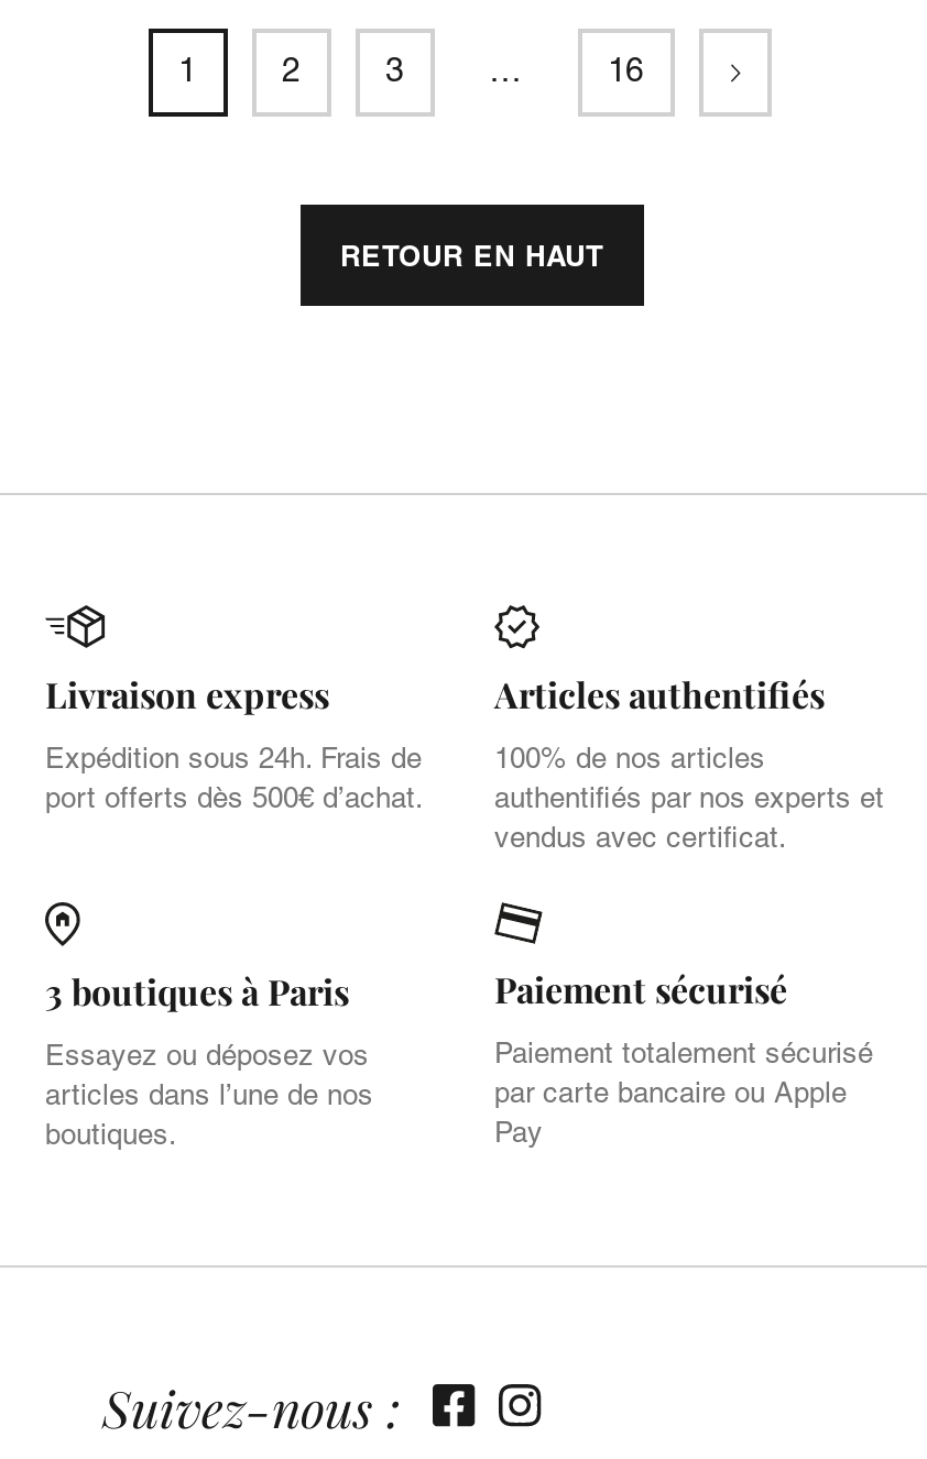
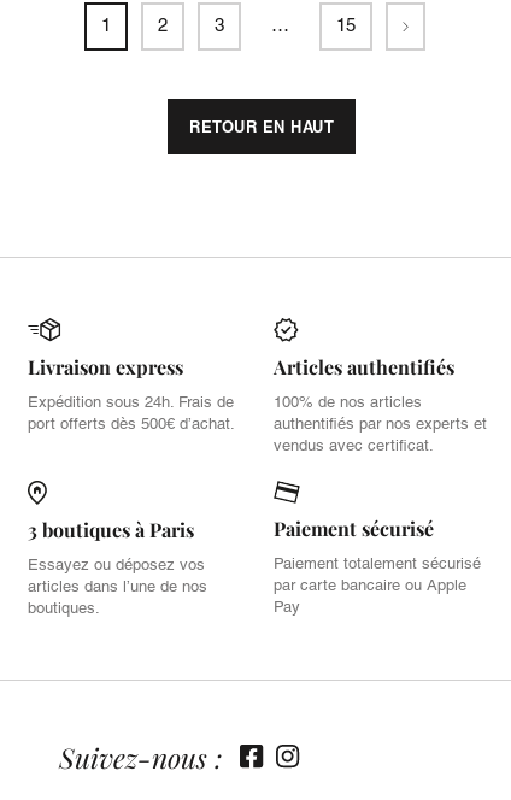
- 16
+ 15
